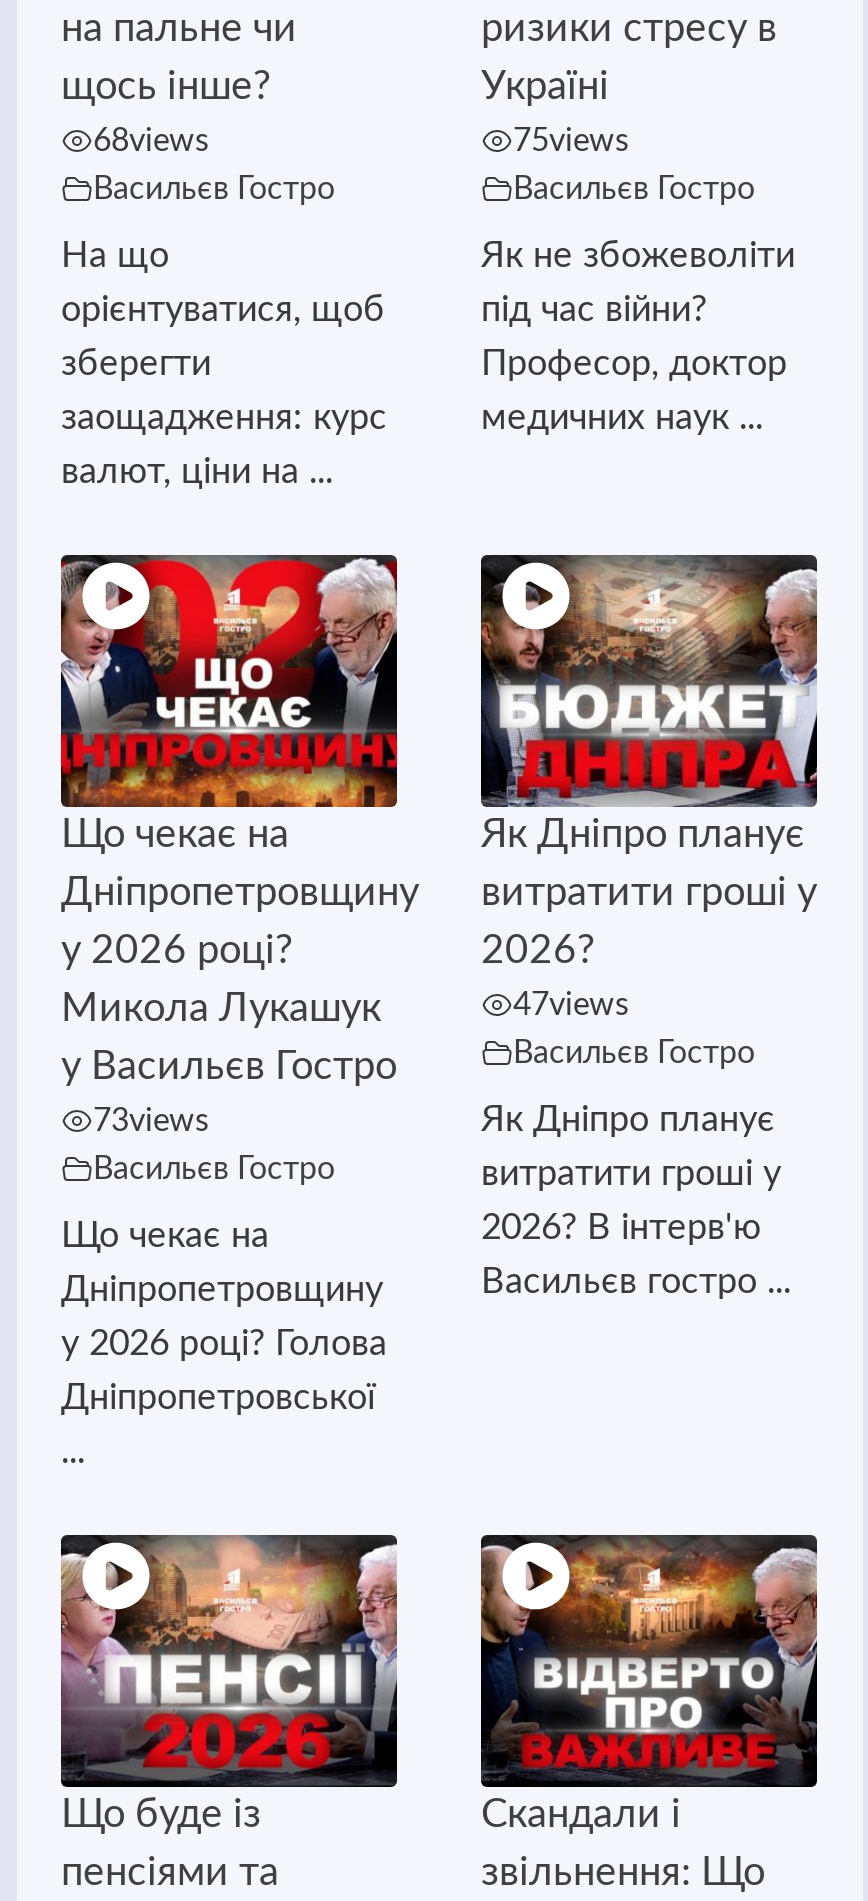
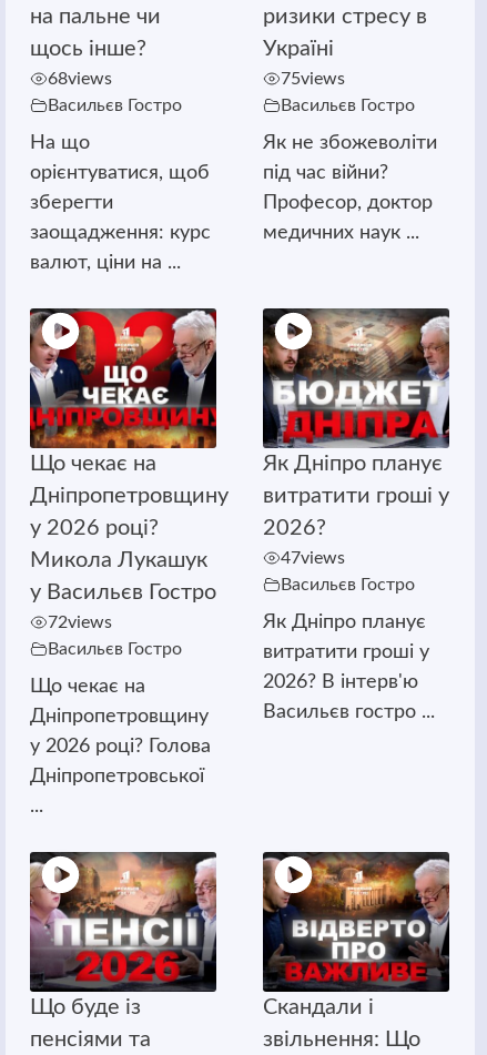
- 73views
+ 72views
